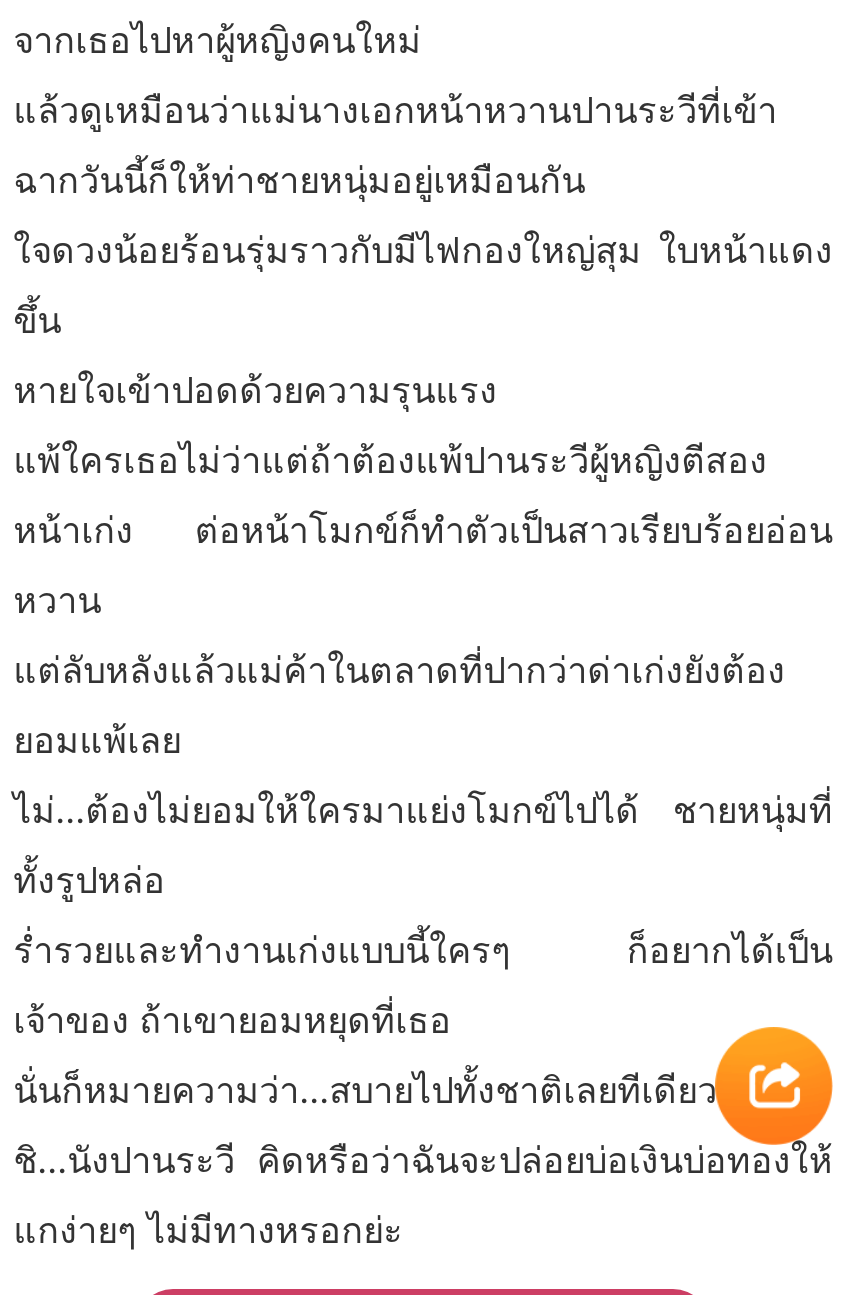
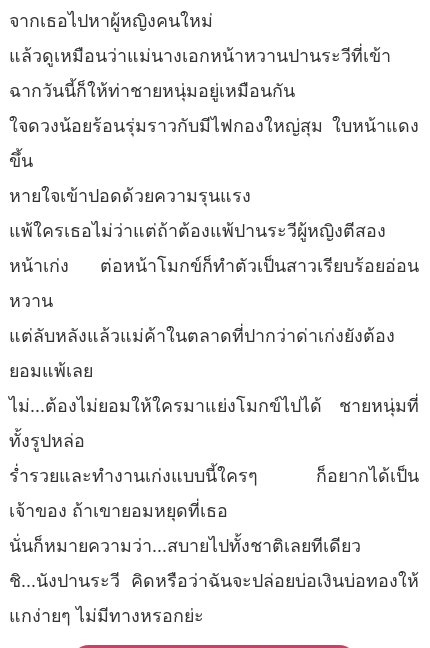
- [image]
